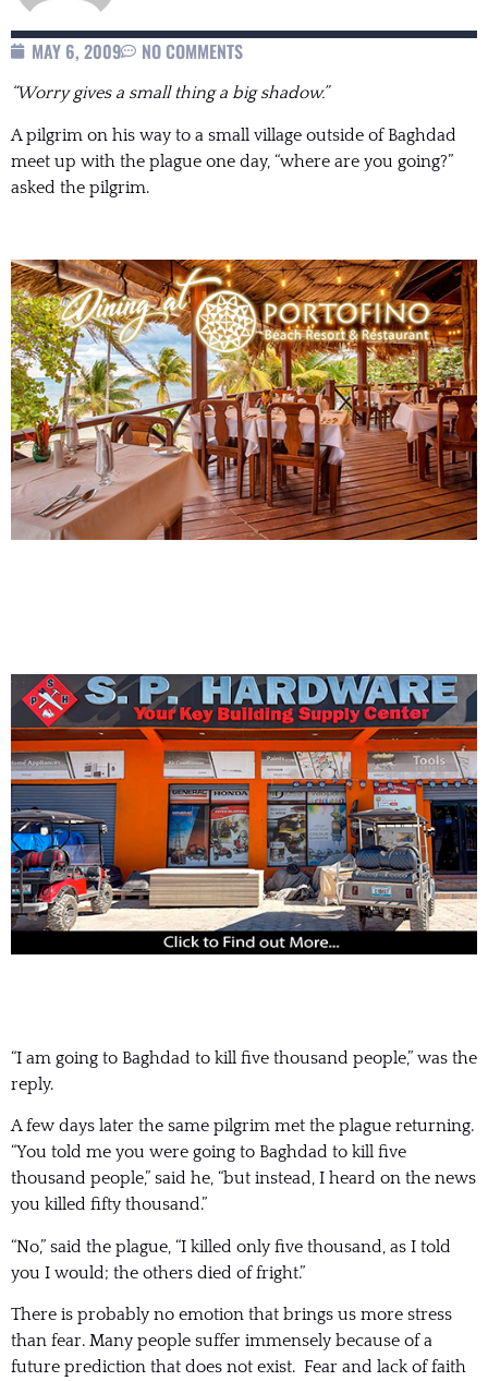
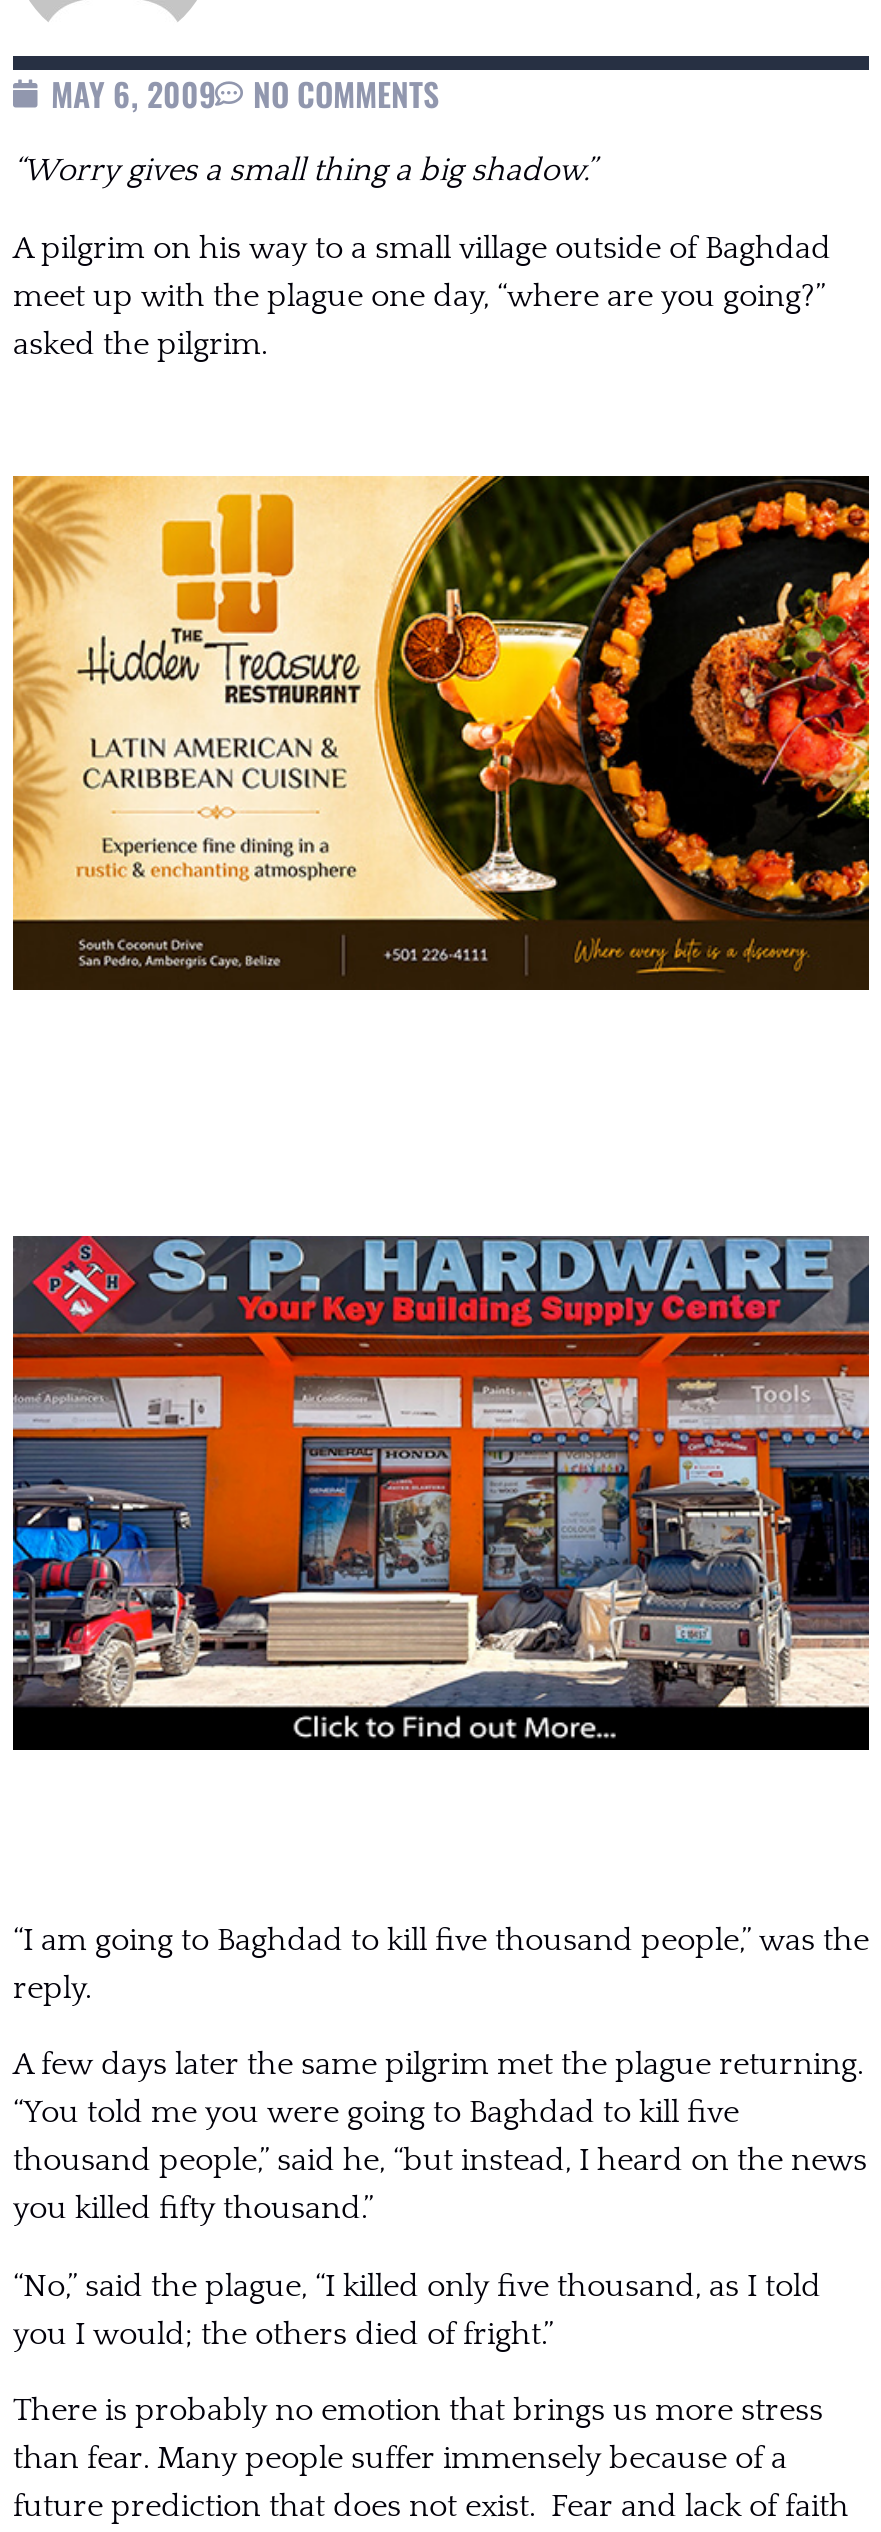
- [image]
+ [image]
